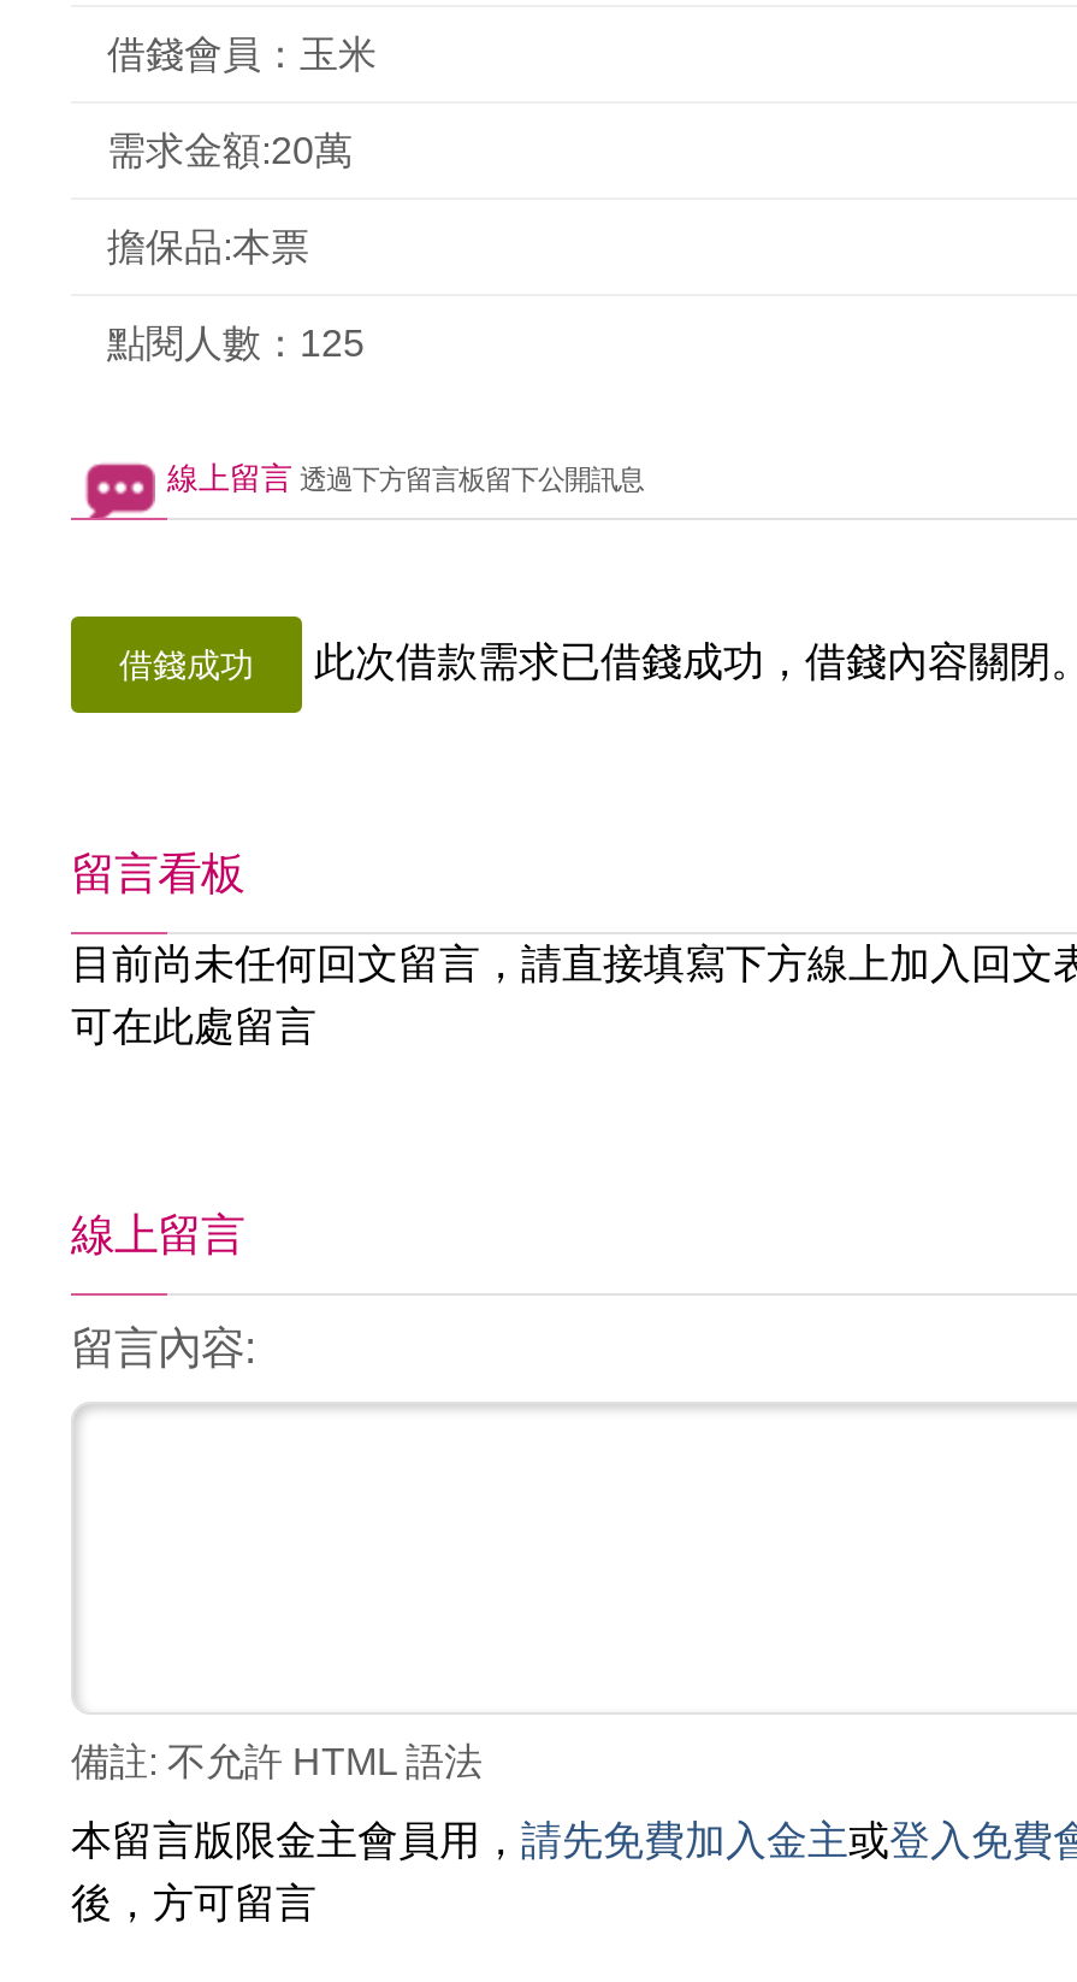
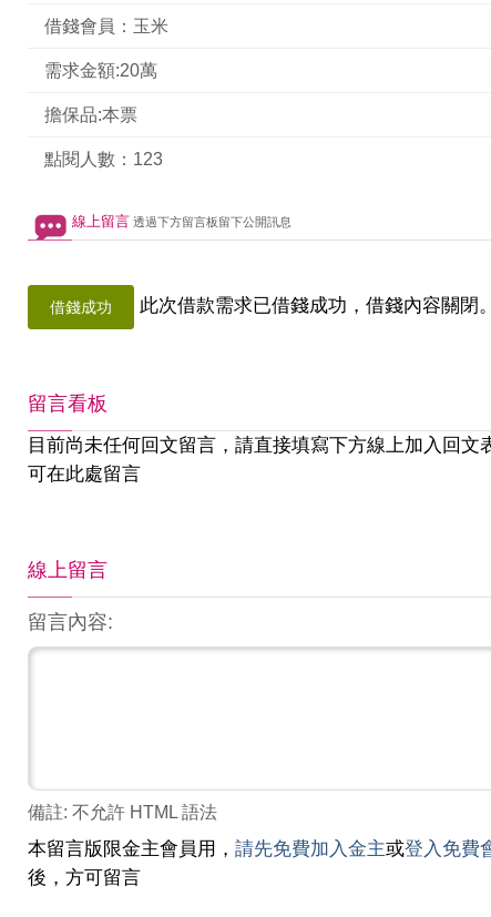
- 點閱人數：125
+ 點閱人數：123
